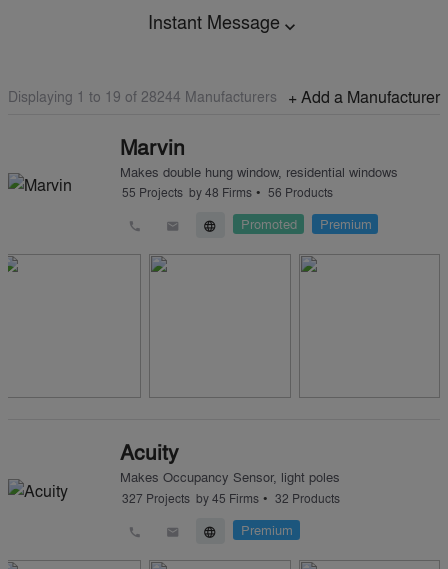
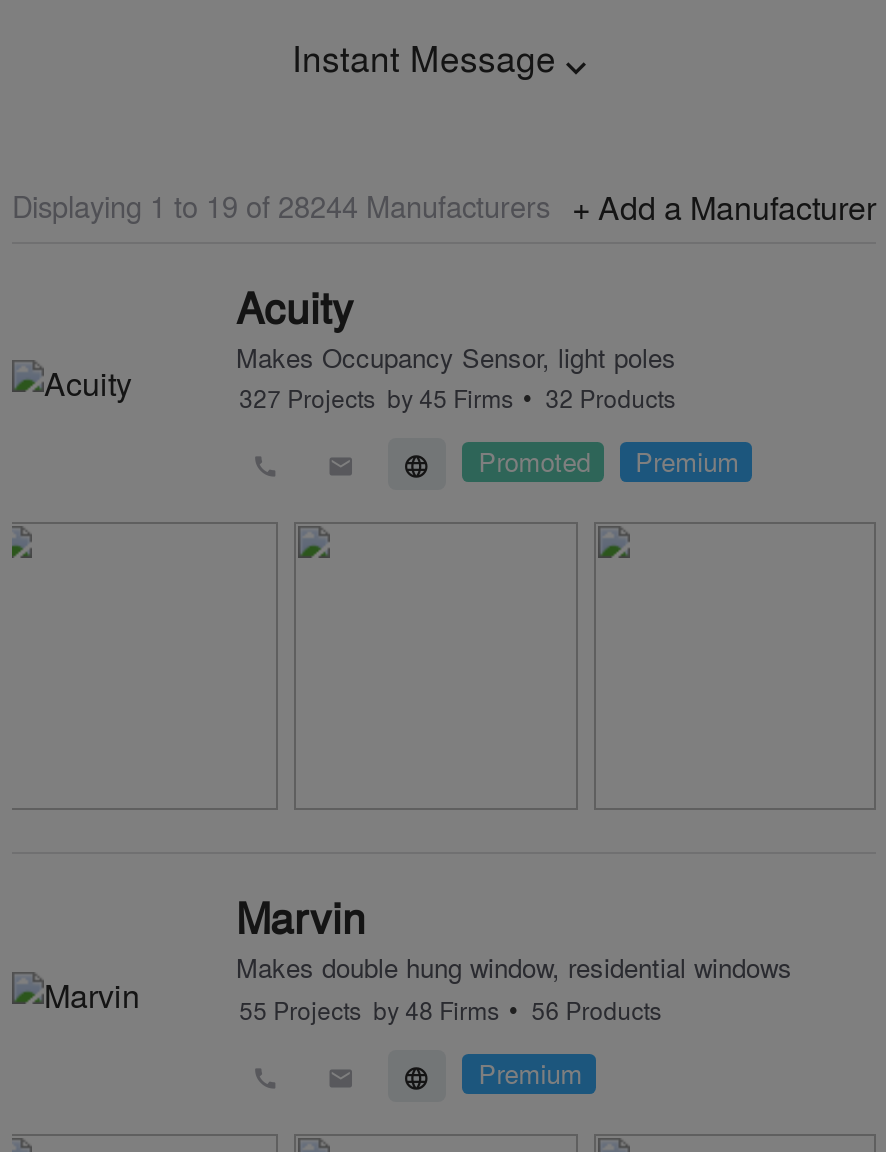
moved down: Marvin | Makes double hung window, residential windows | 55 Projects by 48 Firms • 56 Products

moved up: Acuity | Makes Occupancy Sensor, light poles | 327 Projects by 45 Firms • 32 Products
